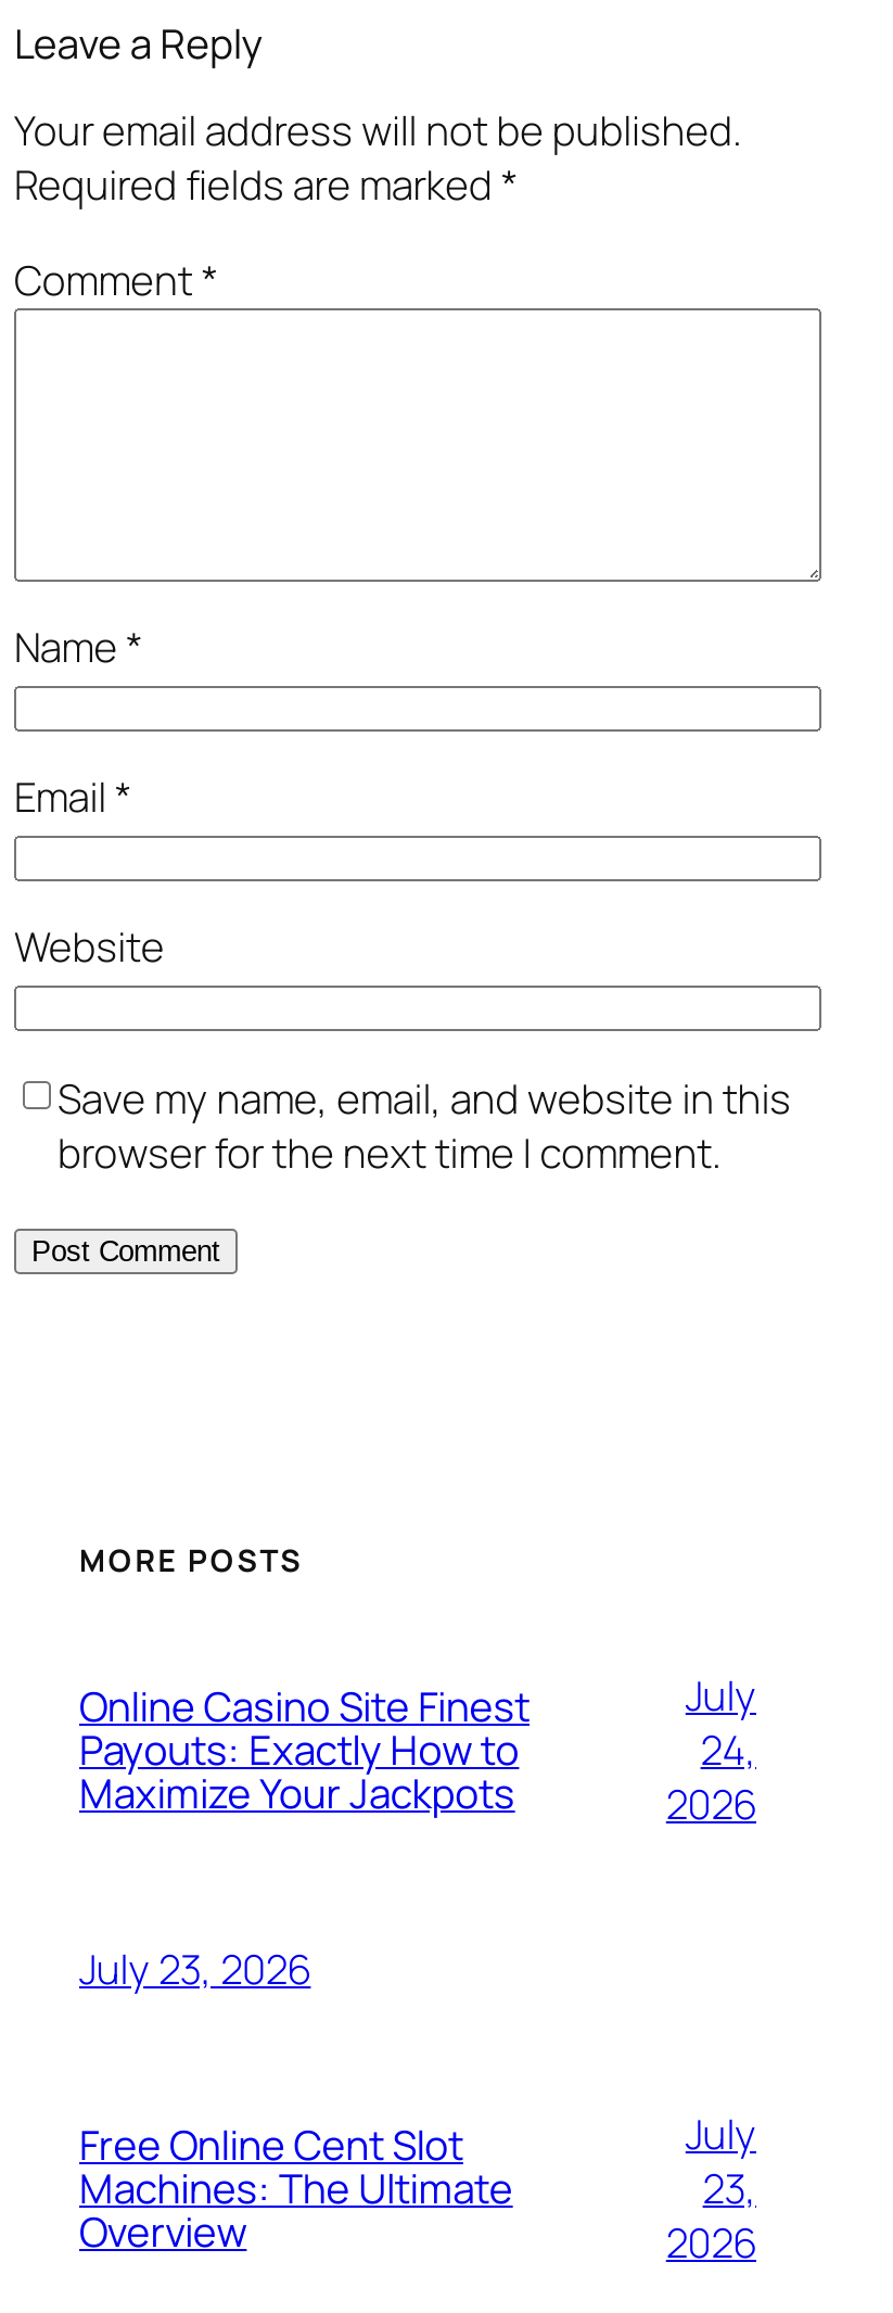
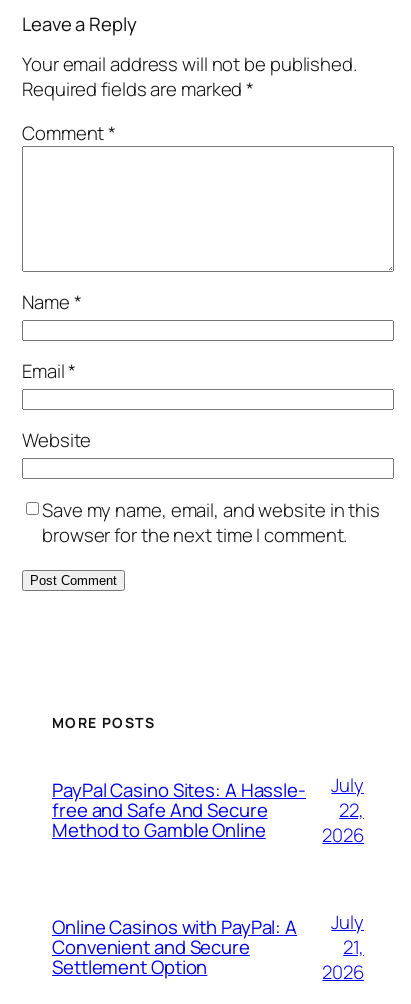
- Online Casino Site Finest
- Payouts: Exactly How to
- Maximize Your Jackpots
+ PayPal Casino Sites: A Hassle-
+ free and Safe And Secure
+ Method to Gamble Online

- 24,
+ 22,

- July 23, 2026
- Free Online Cent Slot
- Machines: The Ultimate
- Overview
+ Online Casinos with PayPal: A
+ Convenient and Secure
+ Settlement Option

- 23,
+ 21,
